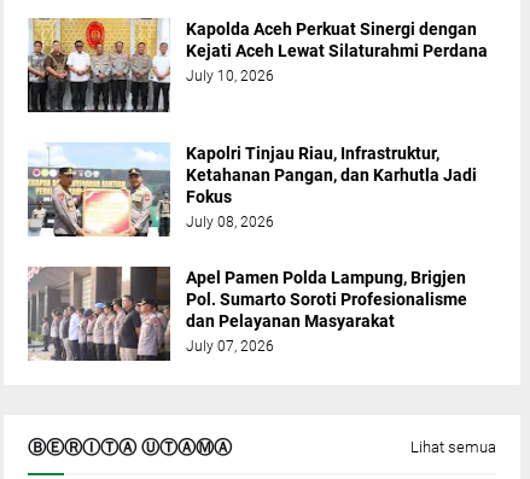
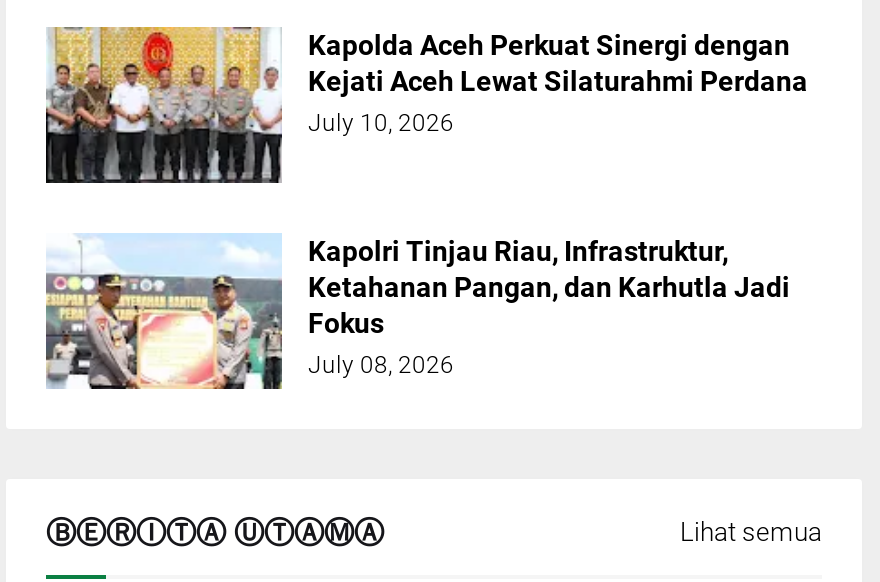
- [image]
- Apel Pamen Polda Lampung, Brigjen
- Pol. Sumarto Soroti Profesionalisme
- dan Pelayanan Masyarakat
- July 07, 2026
